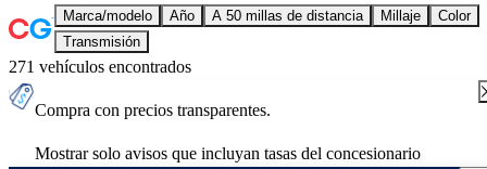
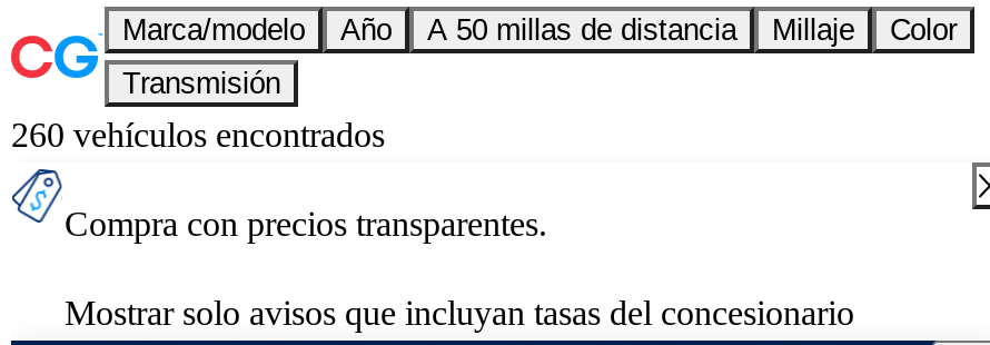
- 271 vehículos encontrados
+ 260 vehículos encontrados
